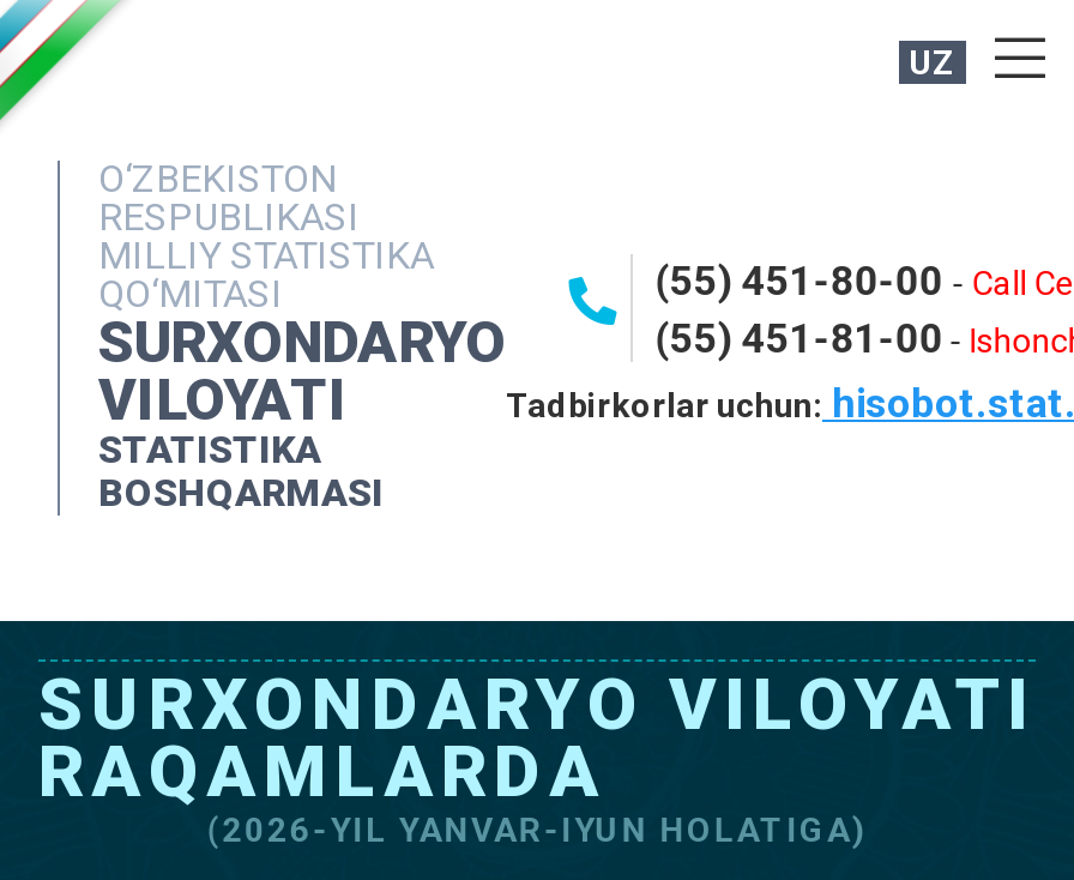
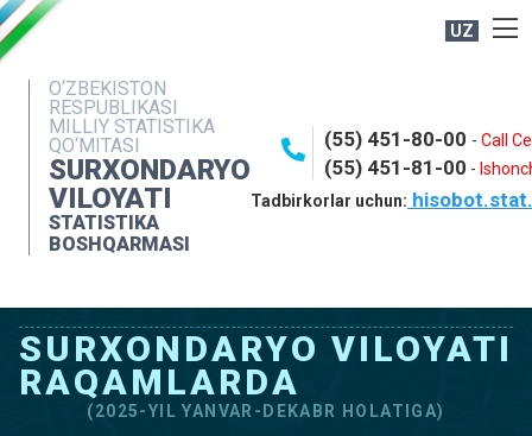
- (2026-YIL YANVAR-IYUN HOLATIGA)
+ (2025-YIL YANVAR-DEKABR HOLATIGA)
